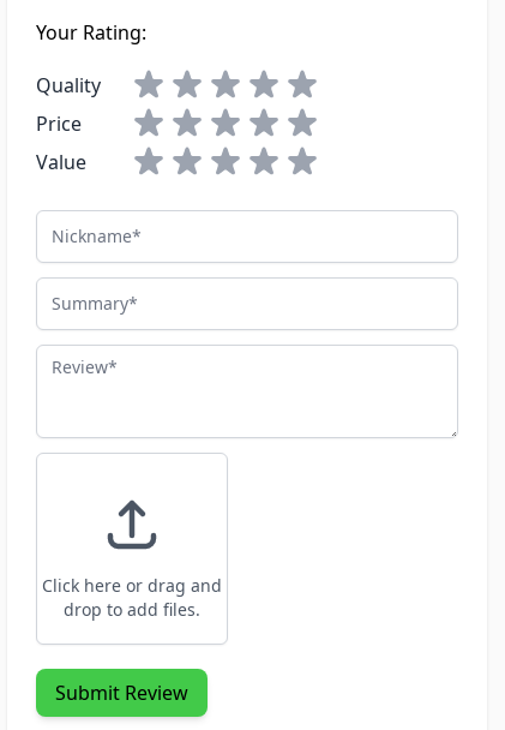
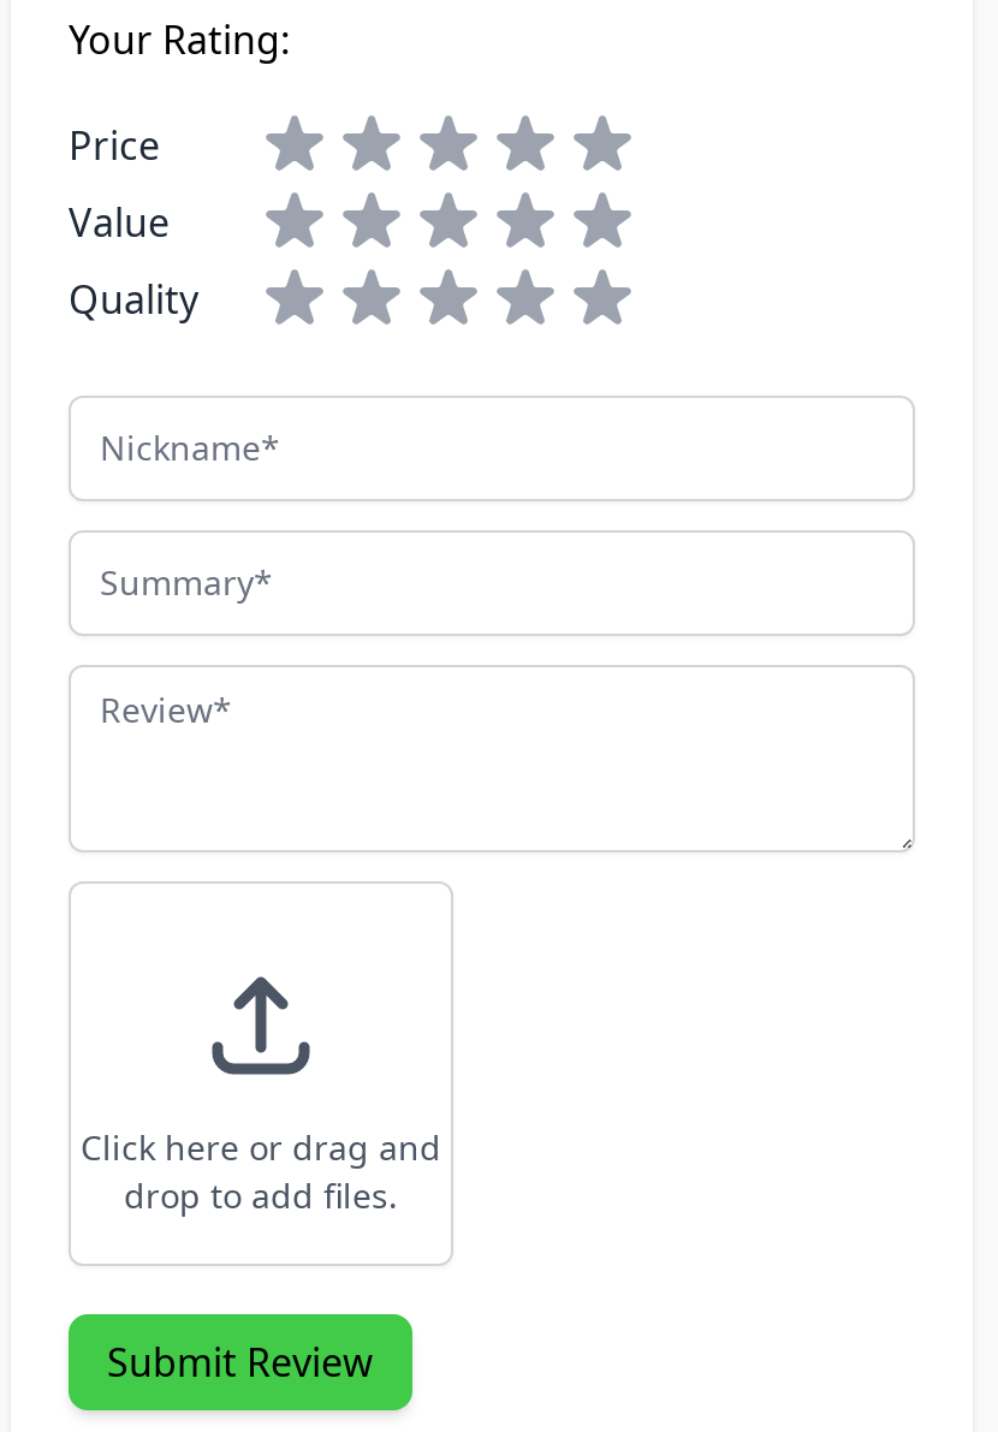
moved down: Quality

moved up: Price | Value
